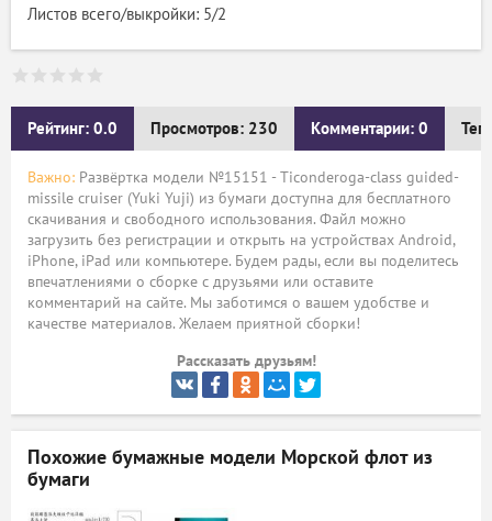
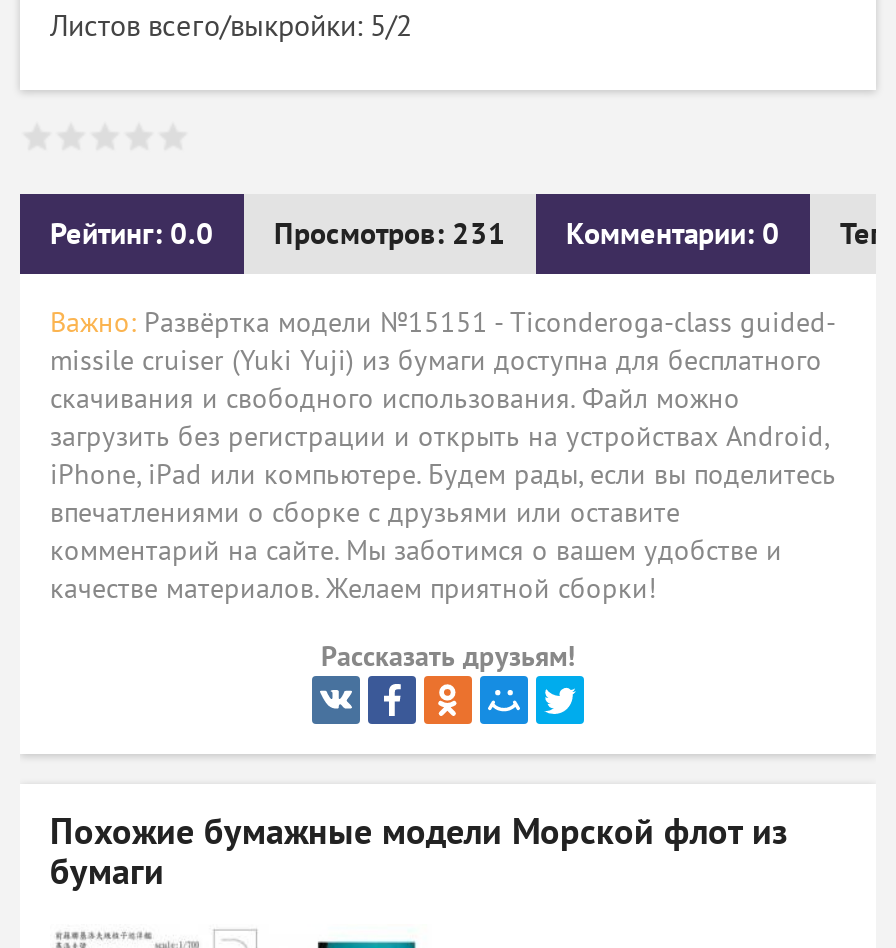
- Просмотров: 230
+ Просмотров: 231
